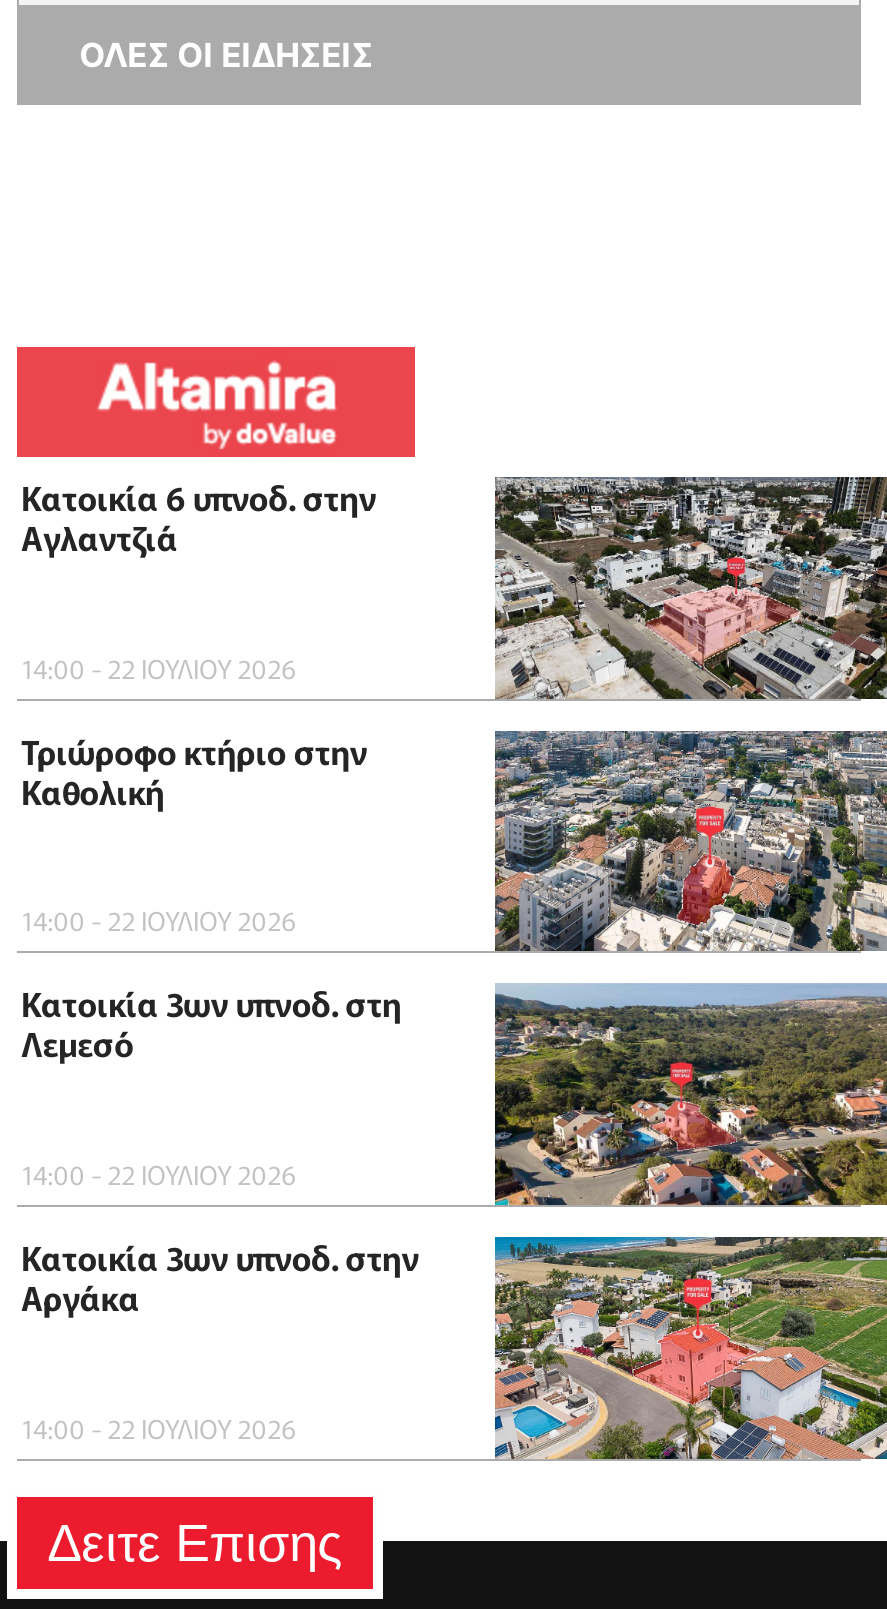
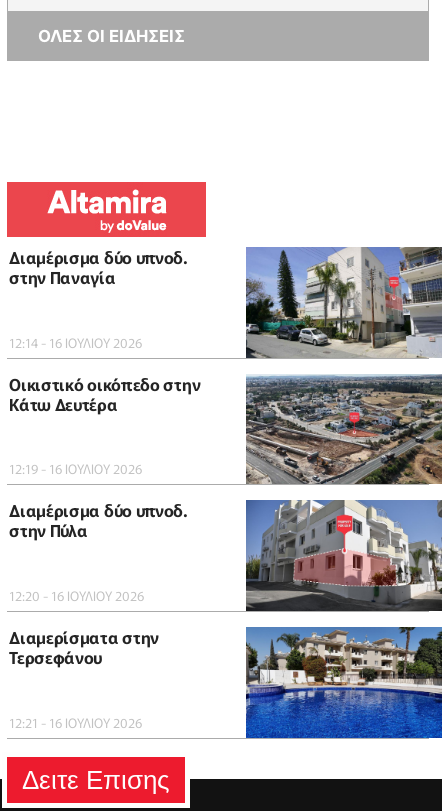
- Κατοικία 6 υπνοδ. στην
- Αγλαντζιά
+ Διαμέρισμα δύο υπνοδ.
+ στην Παναγία

- [image]
+ [image]

- 14:00 - 22 ΙΟΥΛΙΟΥ 2026
+ 12:14 - 16 ΙΟΥΛΙΟΥ 2026

- Τριώροφο κτήριο στην
- Καθολική
+ Οικιστικό οικόπεδο στην
+ Κάτω Δευτέρα

- [image]
+ [image]

- 14:00 - 22 ΙΟΥΛΙΟΥ 2026
+ 12:19 - 16 ΙΟΥΛΙΟΥ 2026

- Κατοικία 3ων υπνοδ. στη
- Λεμεσό
+ Διαμέρισμα δύο υπνοδ.
+ στην Πύλα

- [image]
+ [image]

- 14:00 - 22 ΙΟΥΛΙΟΥ 2026
+ 12:20 - 16 ΙΟΥΛΙΟΥ 2026

- Κατοικία 3ων υπνοδ. στην
- Αργάκα
+ Διαμερίσματα στην
+ Τερσεφάνου

- [image]
+ [image]

- 14:00 - 22 ΙΟΥΛΙΟΥ 2026
+ 12:21 - 16 ΙΟΥΛΙΟΥ 2026
